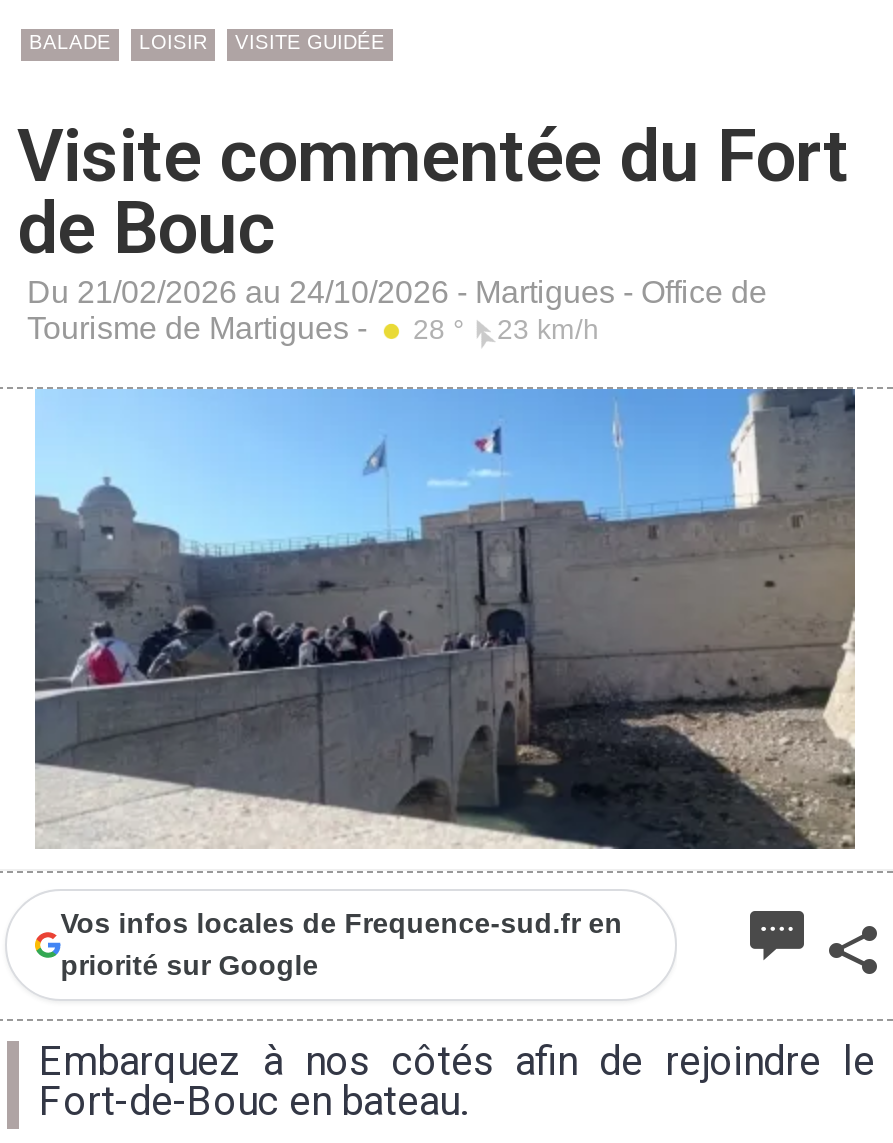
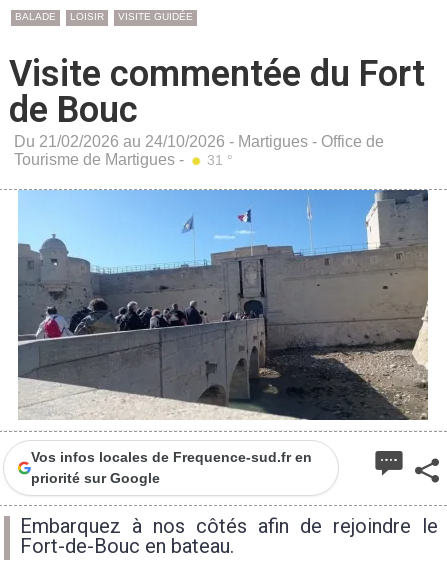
- Tourisme de Martigues - 28 ° 23 km/h
+ Tourisme de Martigues - 31 °
